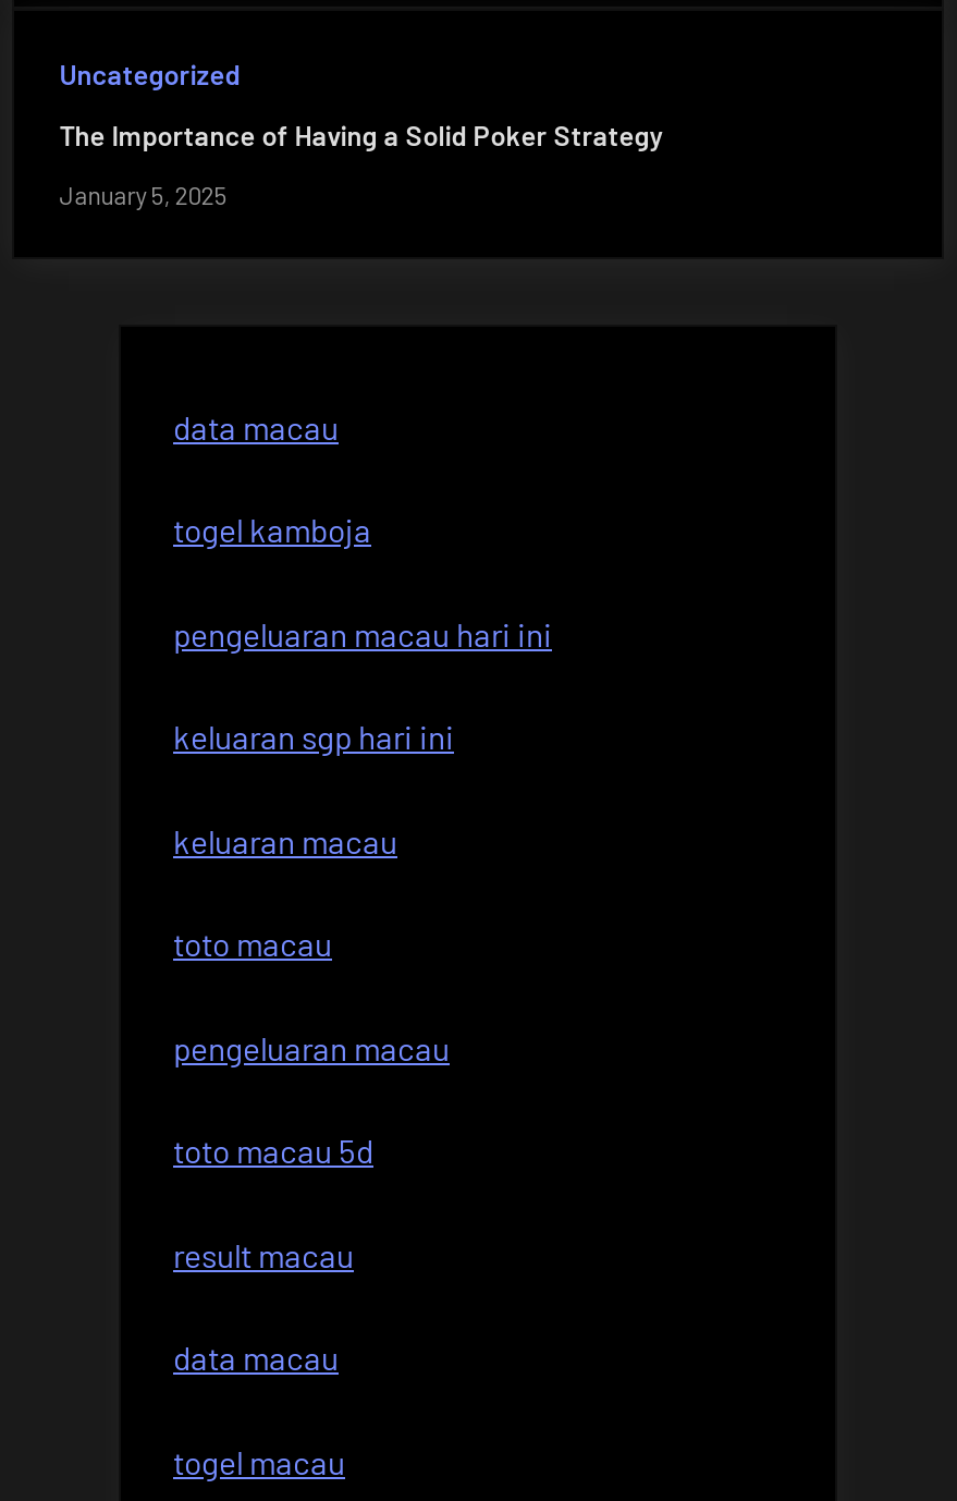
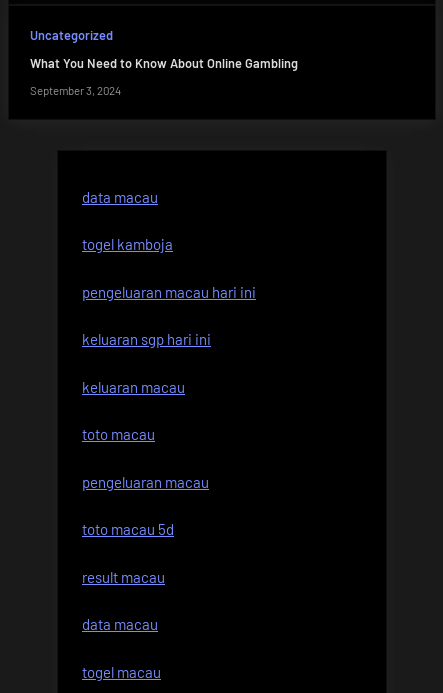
- The Importance of Having a Solid Poker Strategy
+ What You Need to Know About Online Gambling

- January 5, 2025
+ September 3, 2024
